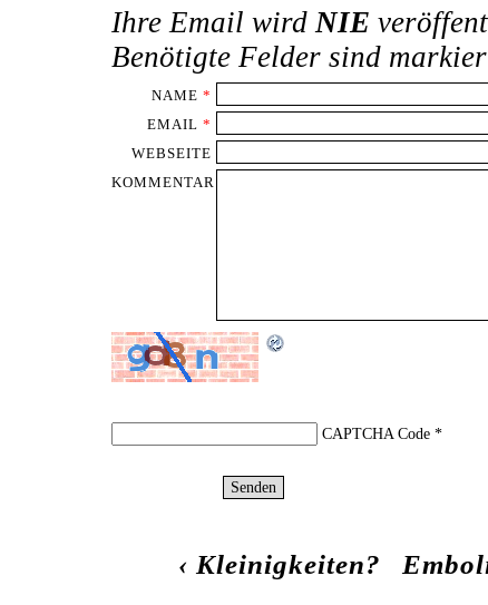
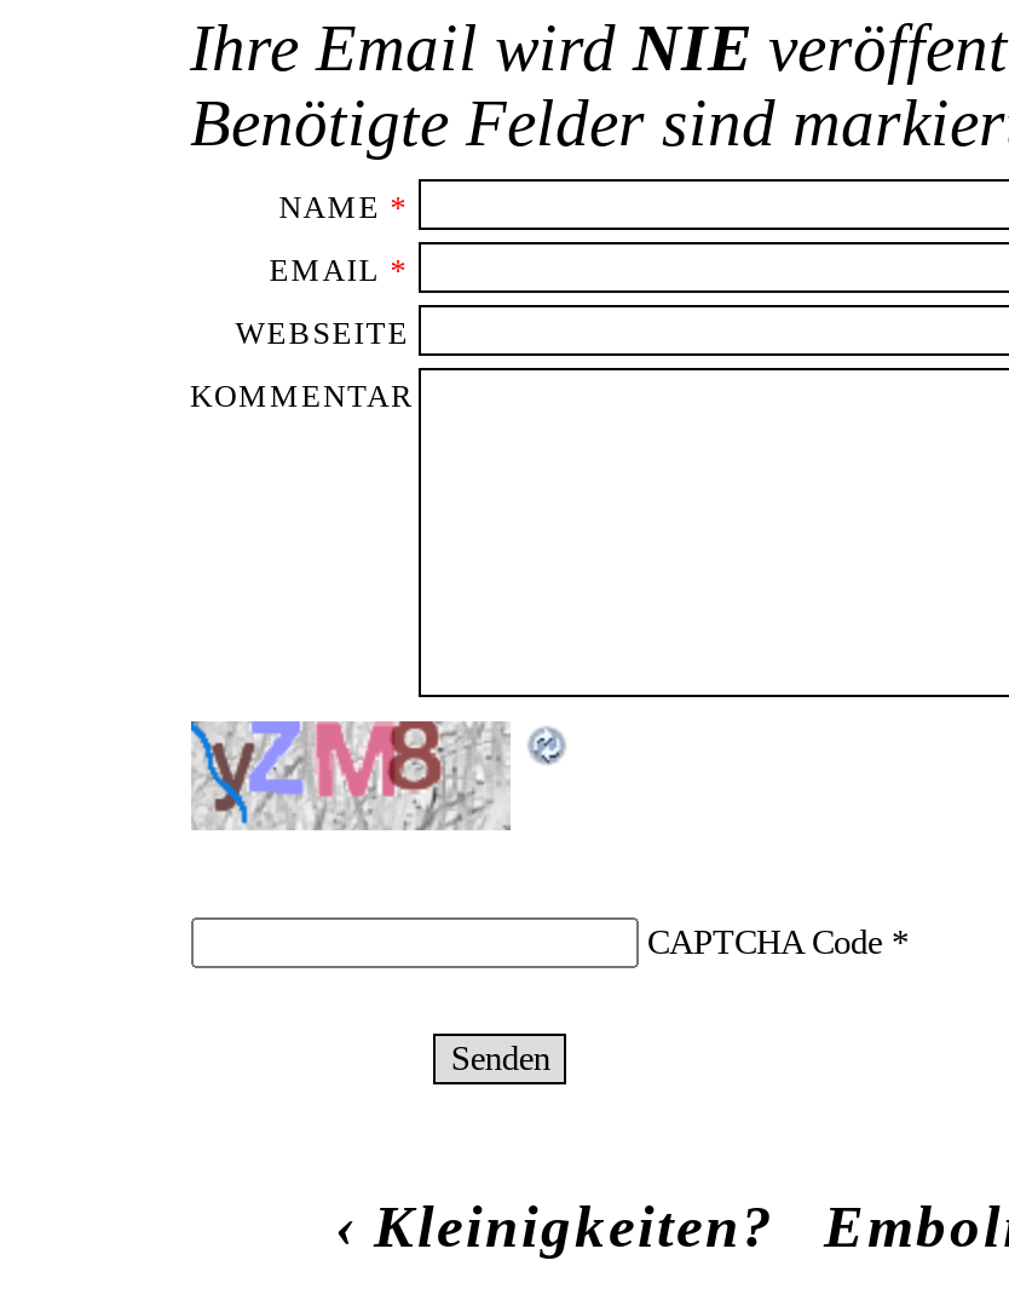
- [image]
+ [image]
